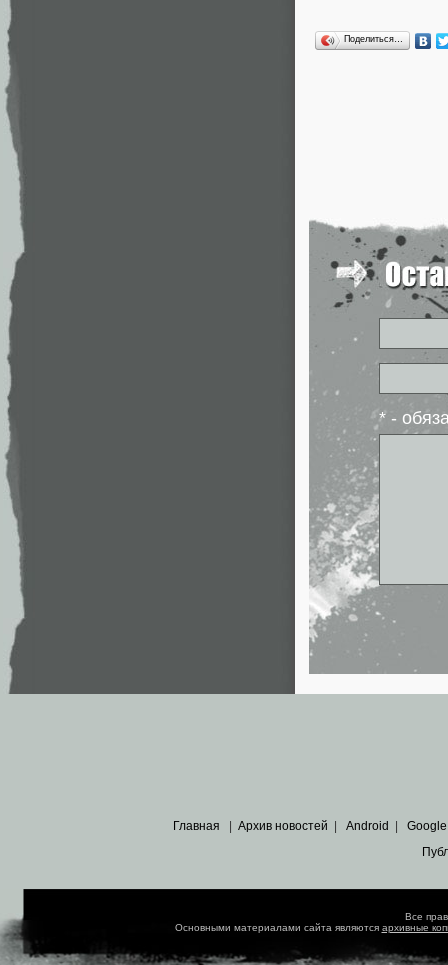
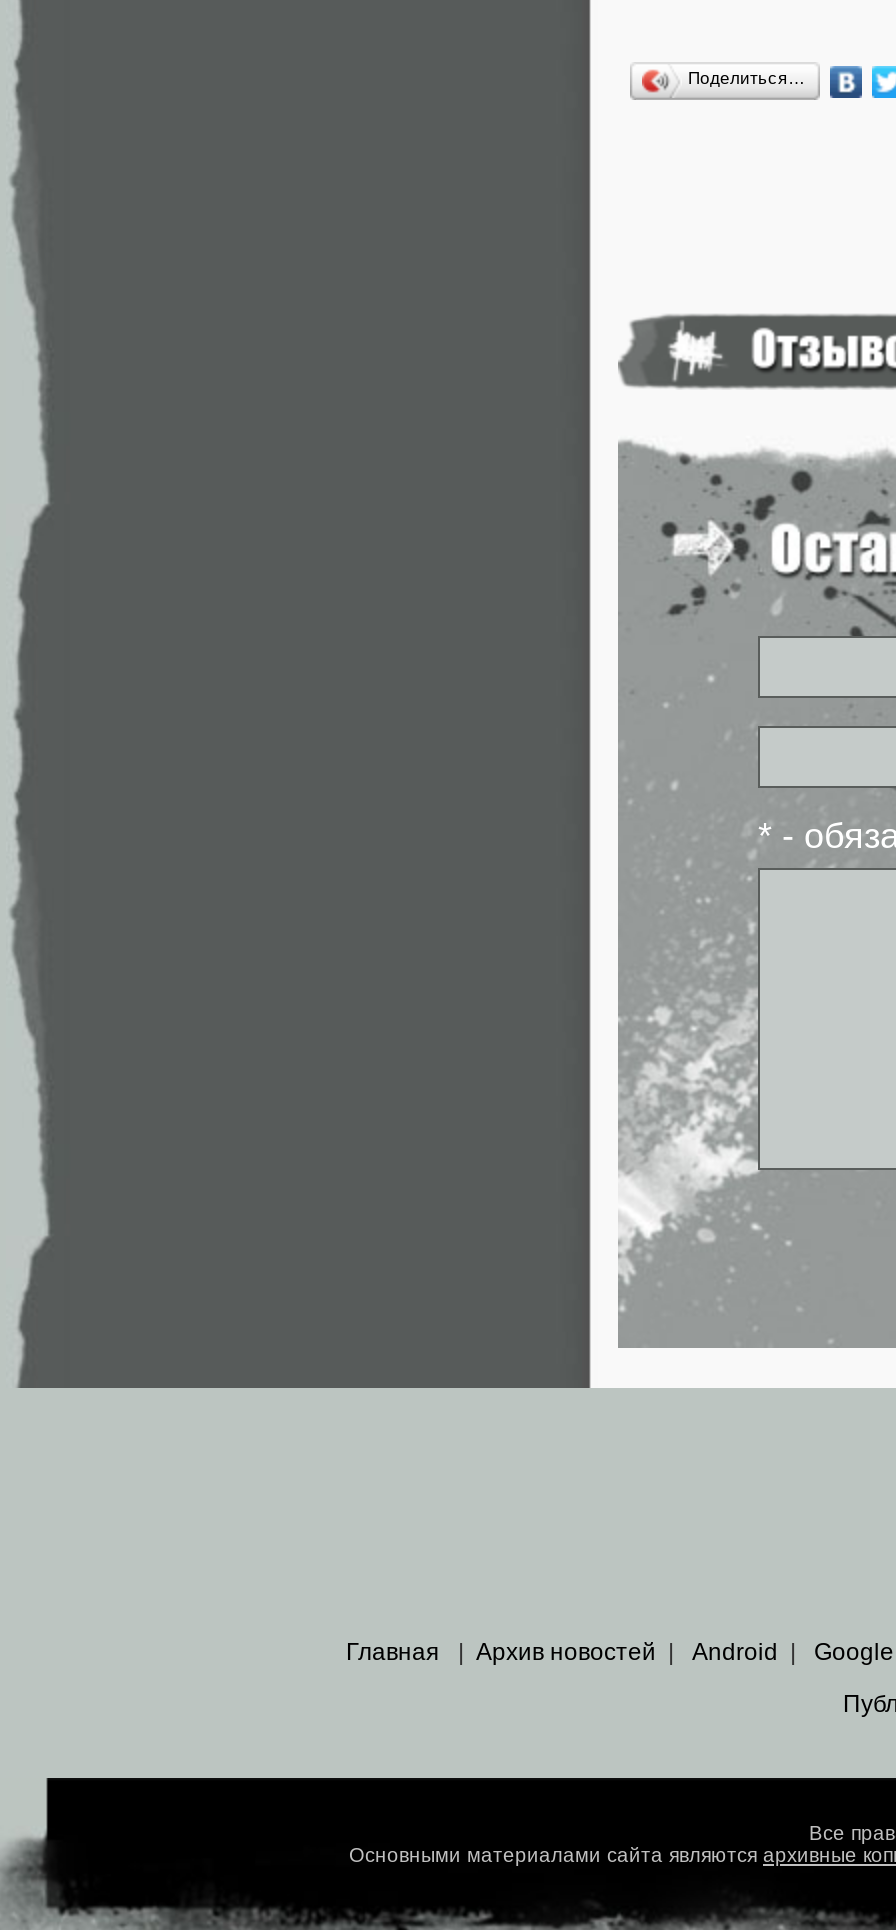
+ [image]
